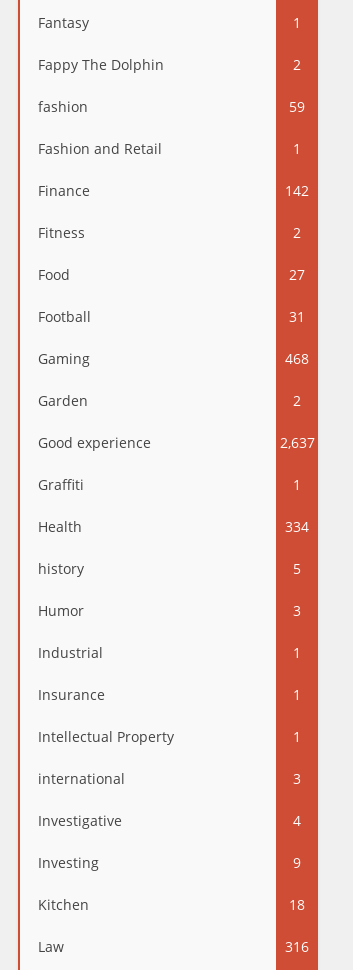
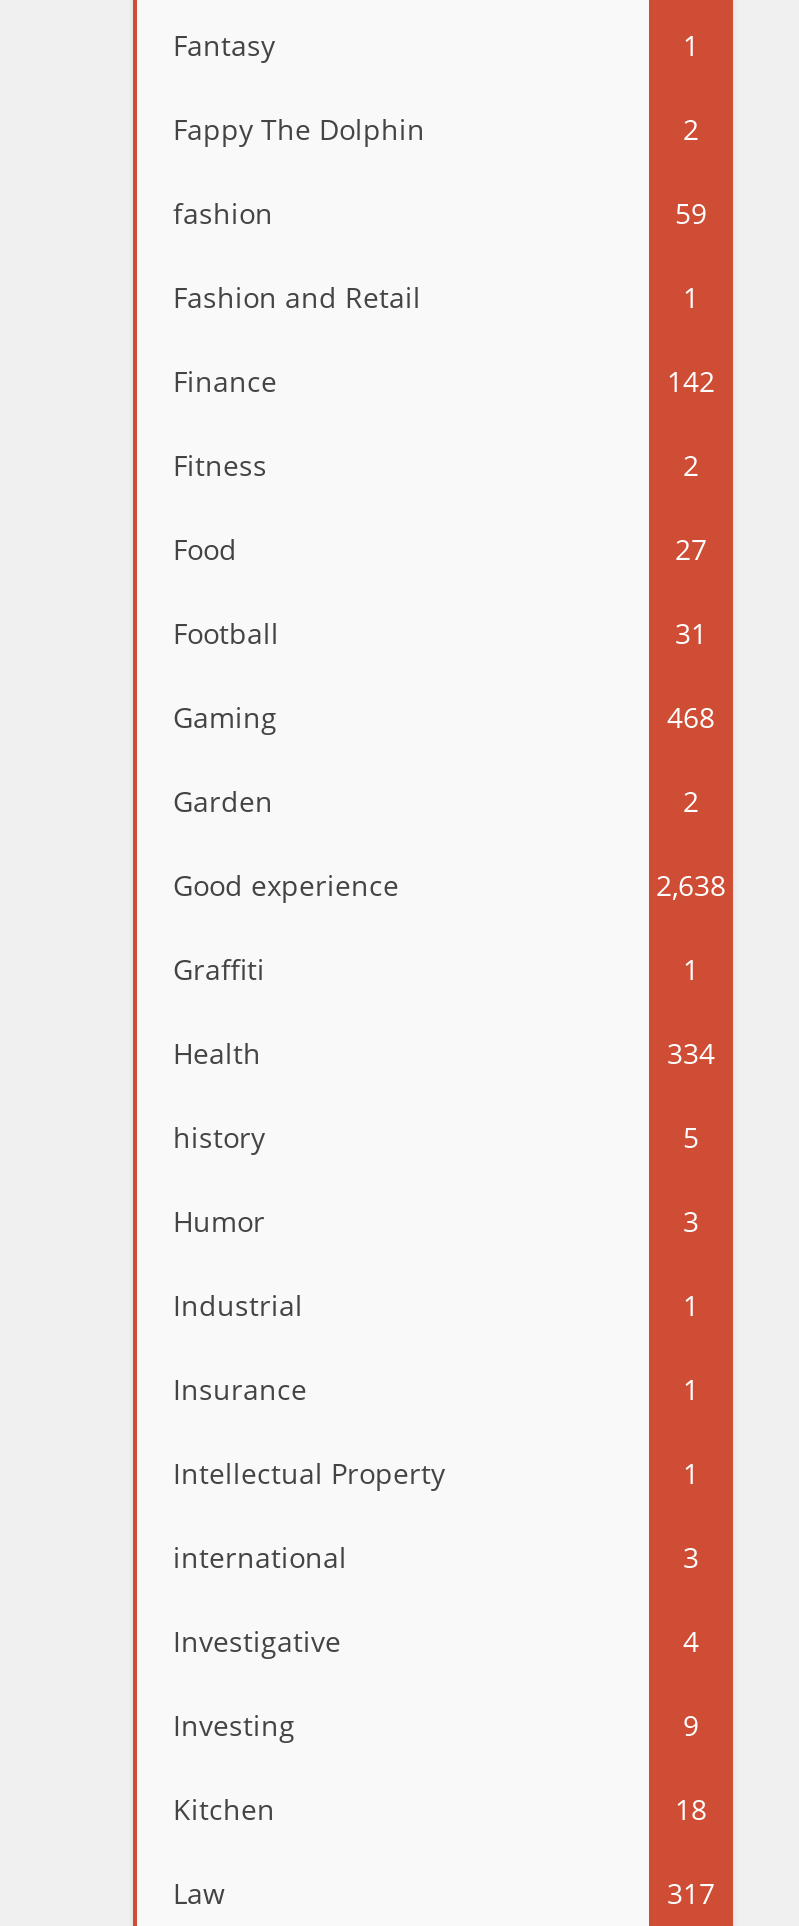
- 2,637
+ 2,638

- 316
+ 317
